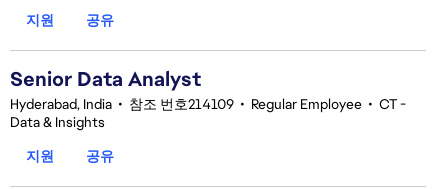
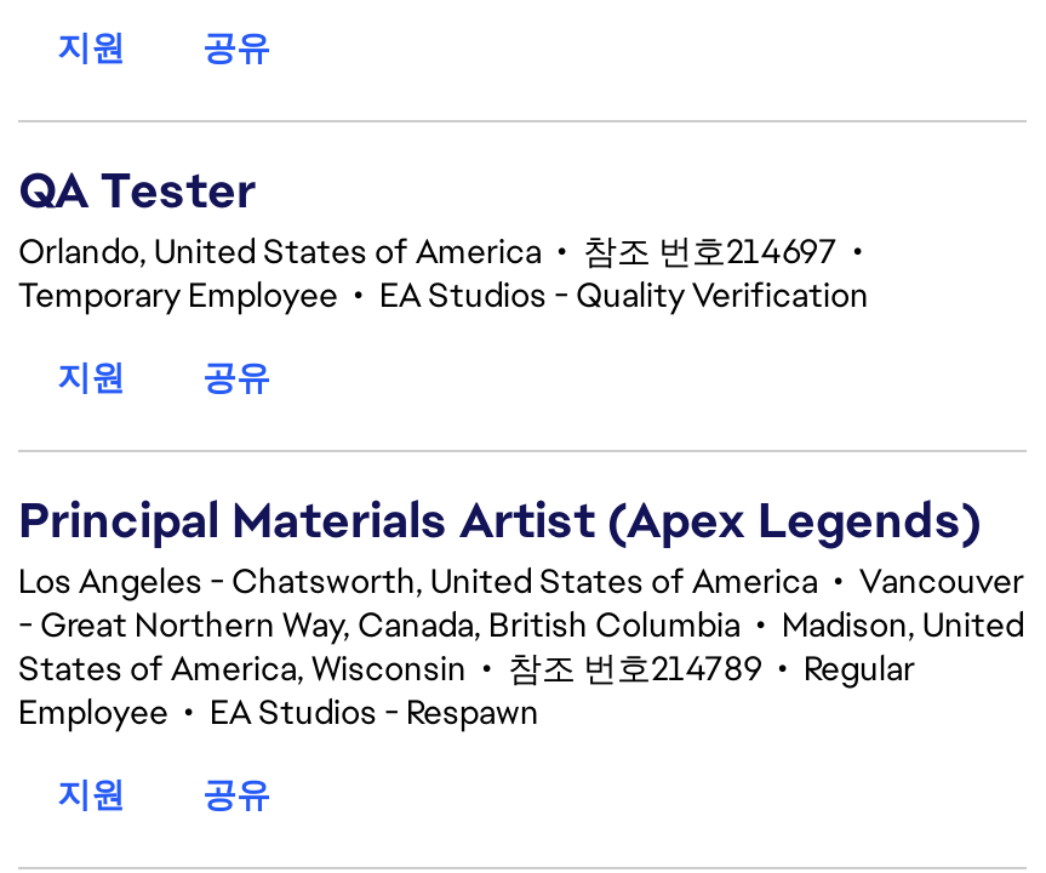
- Senior Data Analyst
- Hyderabad, India • 참조 번호214109 • Regular Employee • CT -
- Data & Insights
+ QA Tester
+ Orlando, United States of America • 참조 번호214697 •
+ Temporary Employee • EA Studios - Quality Verification
+ 지원
+ 공유
+ Principal Materials Artist (Apex Legends)
+ Los Angeles - Chatsworth, United States of America • Vancouver
+ - Great Northern Way, Canada, British Columbia • Madison, United
+ States of America, Wisconsin • 참조 번호214789 • Regular
+ Employee • EA Studios - Respawn
